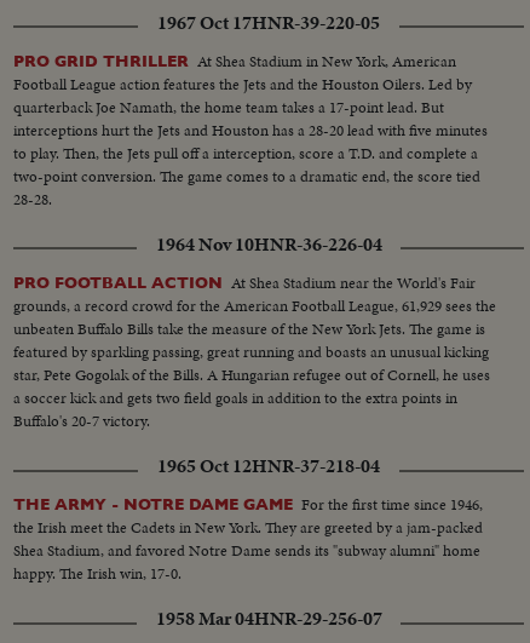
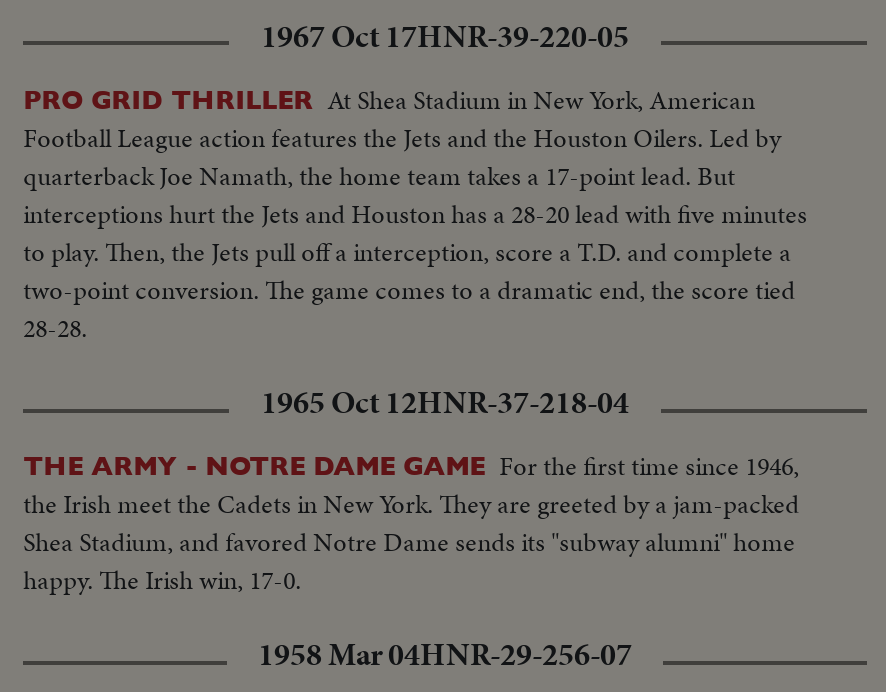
- 1964 Nov 10HNR-36-226-04
- PRO FOOTBALL ACTION At Shea Stadium near the World's Fair
- grounds, a record crowd for the American Football League, 61,929 sees the
- unbeaten Buffalo Bills take the measure of the New York Jets. The game is
- featured by sparkling passing, great running and boasts an unusual kicking
- star, Pete Gogolak of the Bills. A Hungarian refugee out of Cornell, he uses
- a soccer kick and gets two field goals in addition to the extra points in
- Buffalo's 20-7 victory.
